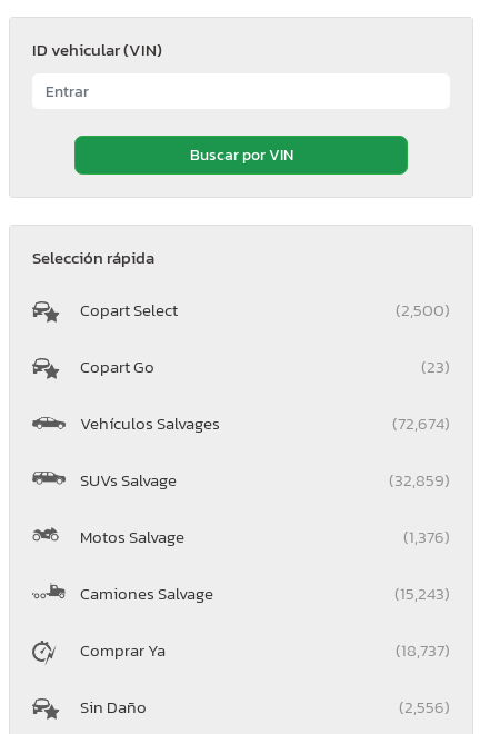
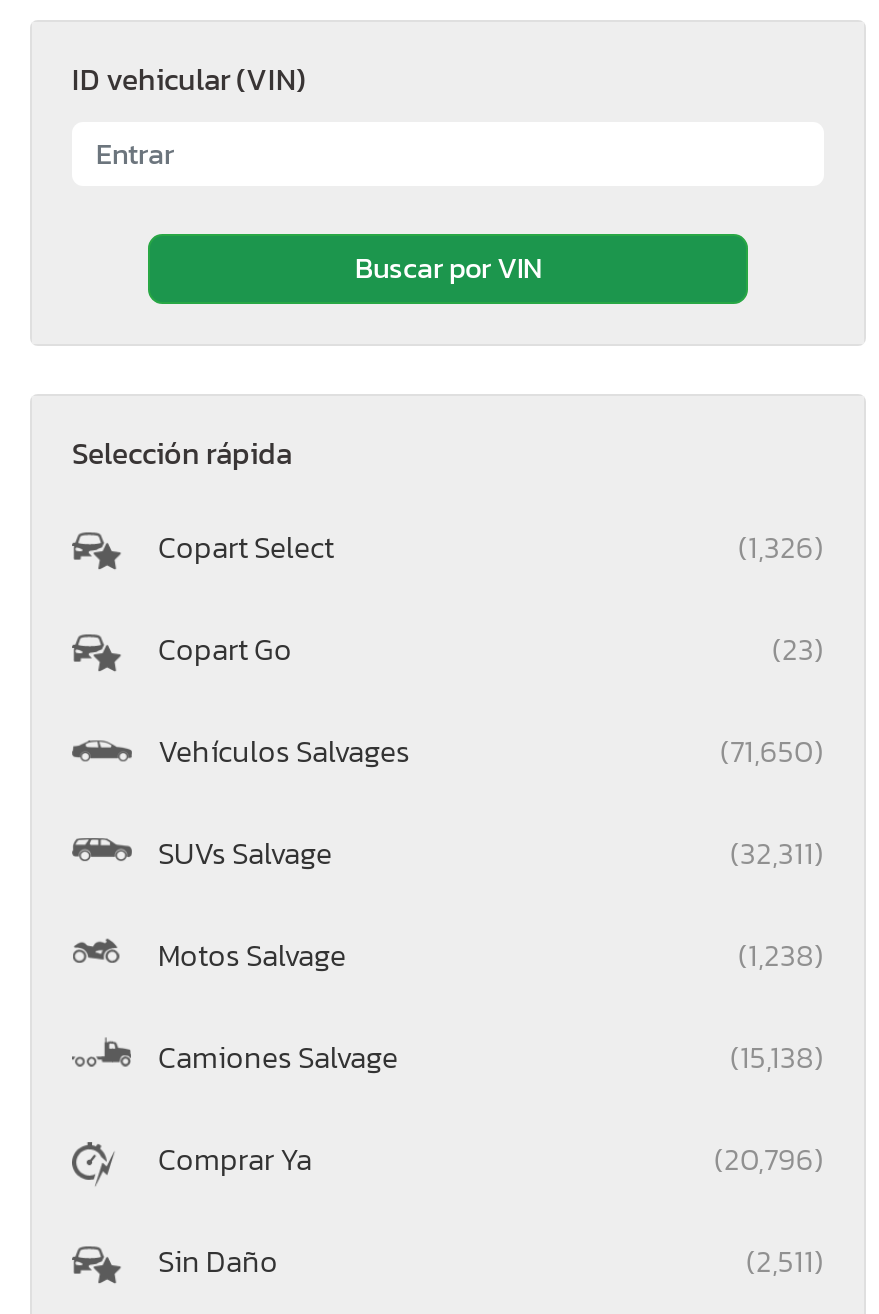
- (2,500)
+ (1,326)

- (72,674)
+ (71,650)

- (32,859)
+ (32,311)

- (1,376)
+ (1,238)

- (15,243)
+ (15,138)

- (18,737)
+ (20,796)

- (2,556)
+ (2,511)
